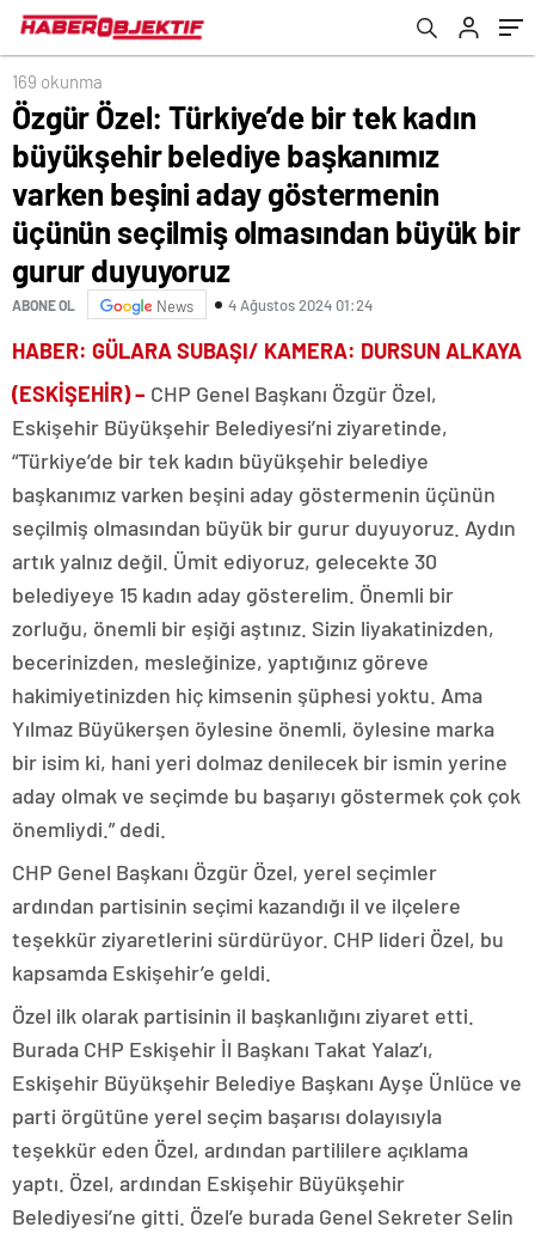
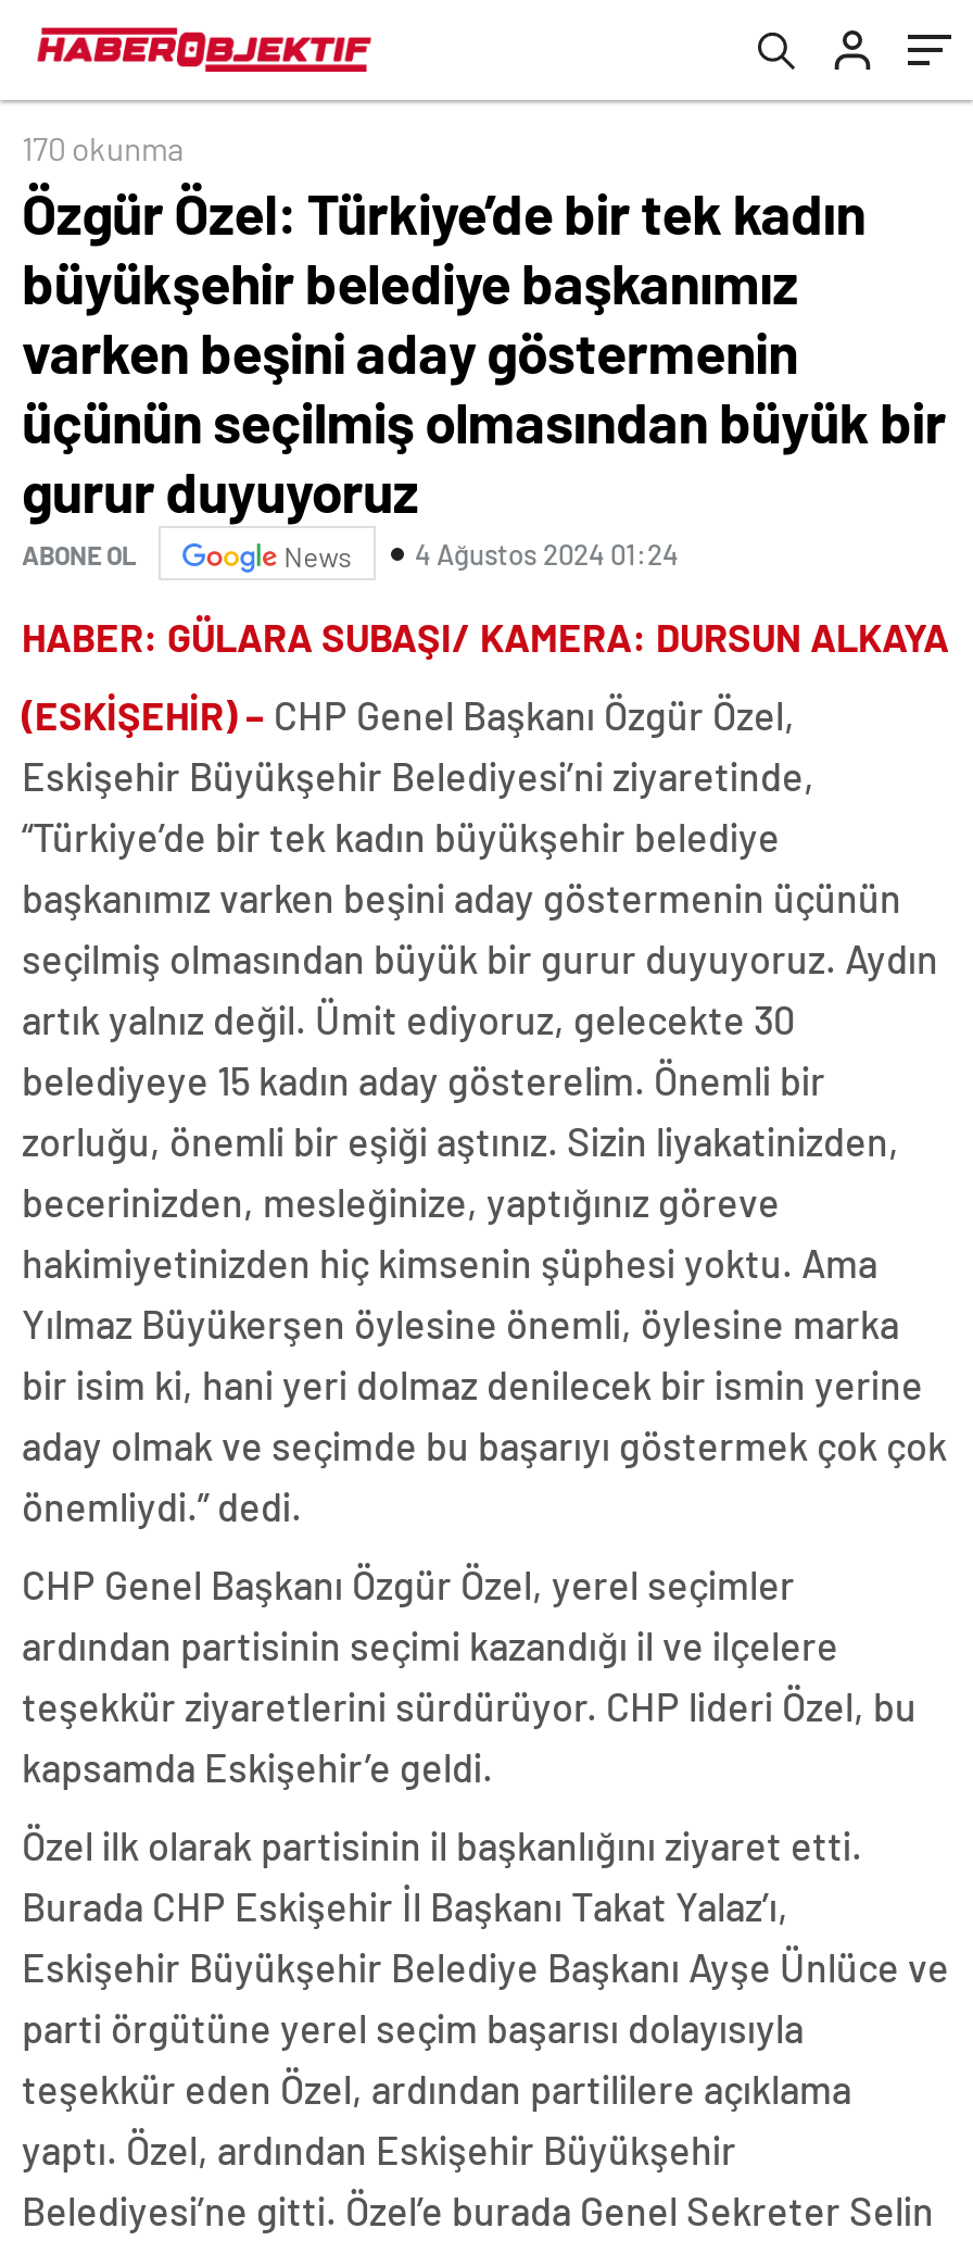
- 169 okunma
+ 170 okunma
